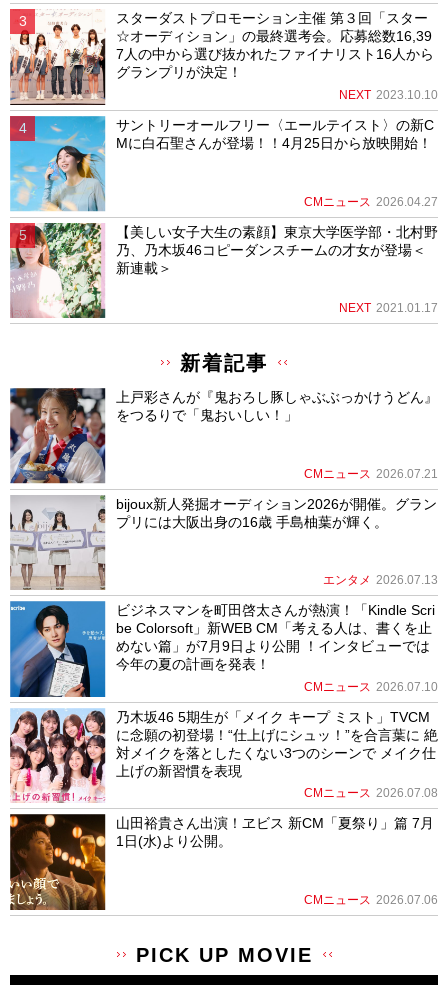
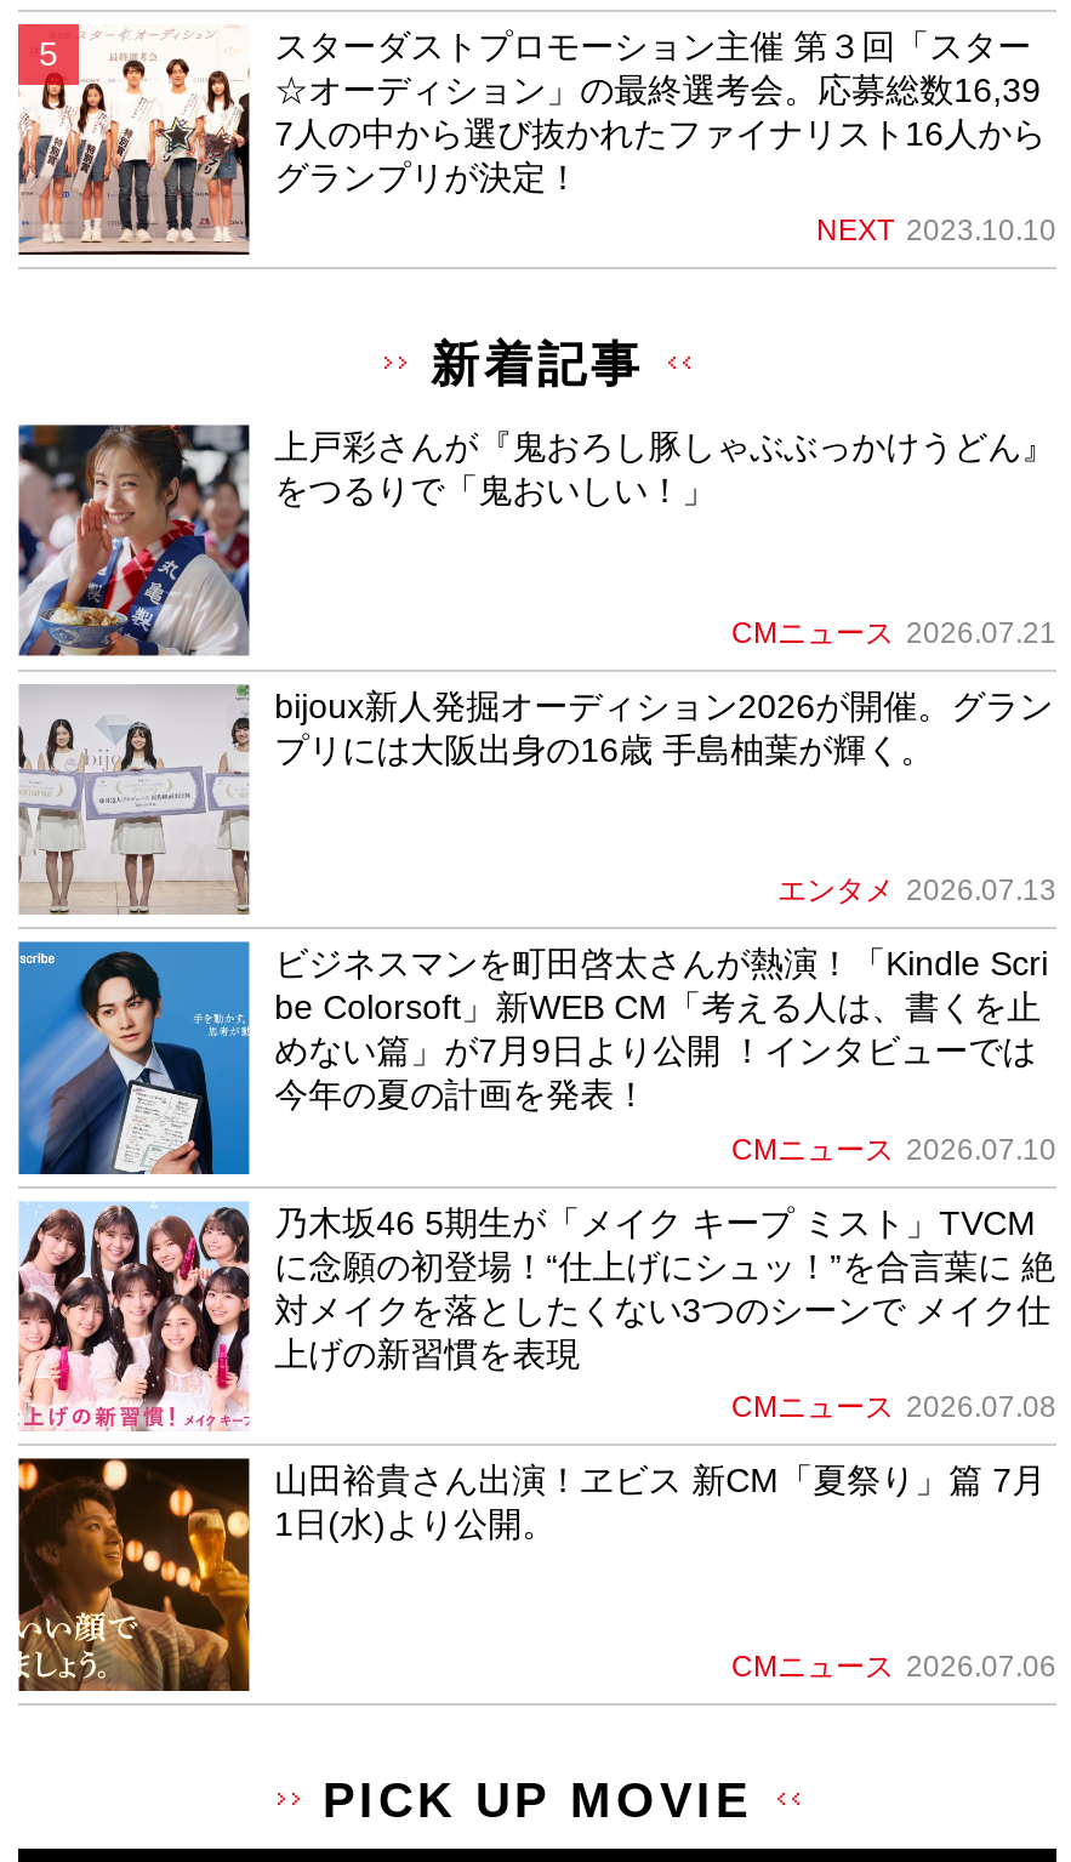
- [image]
- サントリーオールフリー〈エールテイスト〉の新C
- Mに白石聖さんが登場！！4月25日から放映開始！

- [image]
- CMニュース 2026.04.27
- 【美しい女子大生の素顔】東京大学医学部・北村野
- 乃、乃木坂46コピーダンスチームの才女が登場＜
- 新連載＞
- NEXT 2021.01.17
